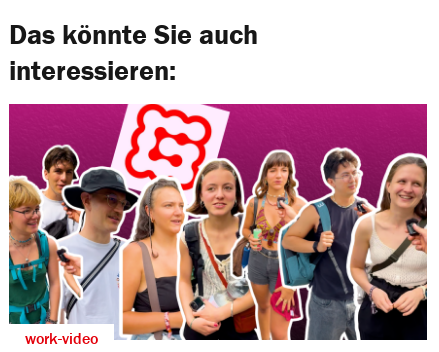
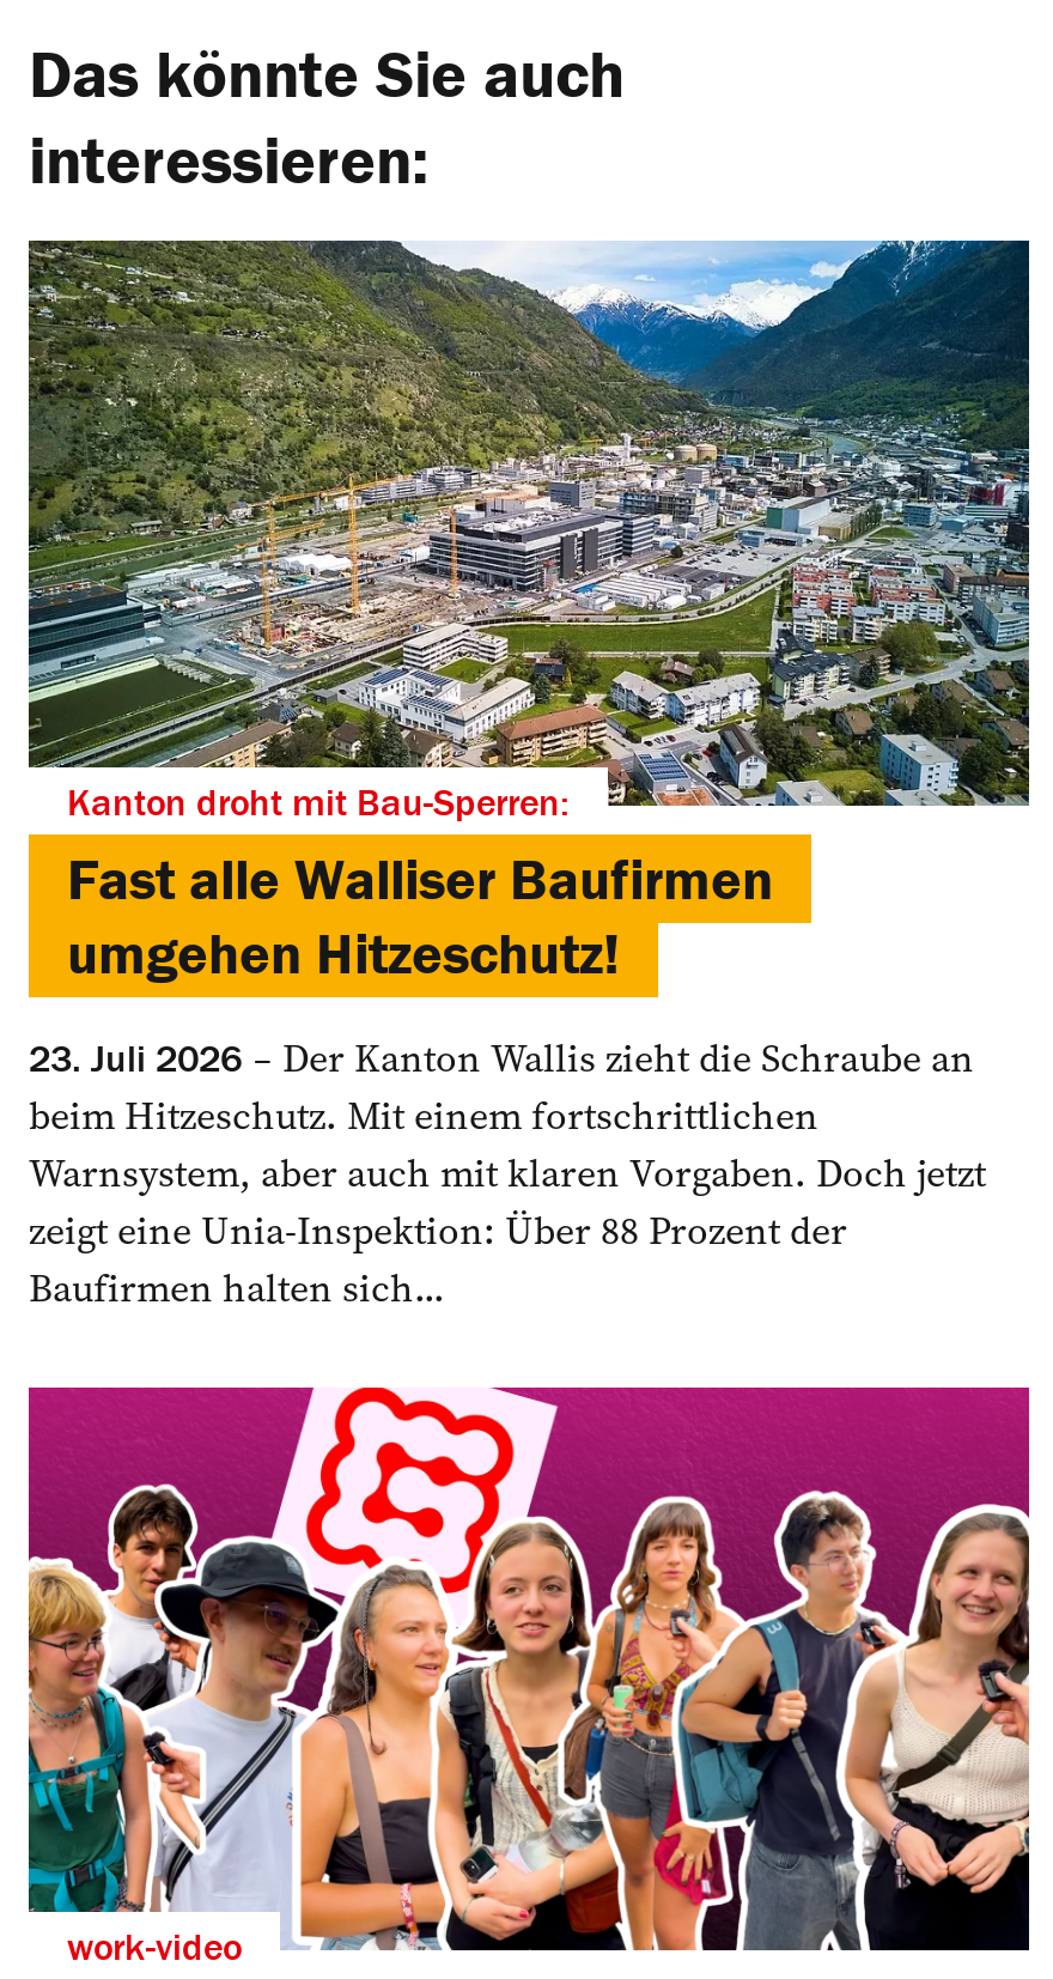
+ [image]
+ Kanton droht mit Bau-Sperren:
+ Fast alle Walliser Baufirmen
+ umgehen Hitzeschutz!
+ 23. Juli 2026
+ Der Kanton Wallis zieht die Schraube an
+ beim Hitzeschutz. Mit einem fortschrittlichen
+ Warnsystem, aber auch mit klaren Vorgaben. Doch jetzt
+ zeigt eine Unia-Inspektion: Über 88 Prozent der
+ Baufirmen halten sich...
